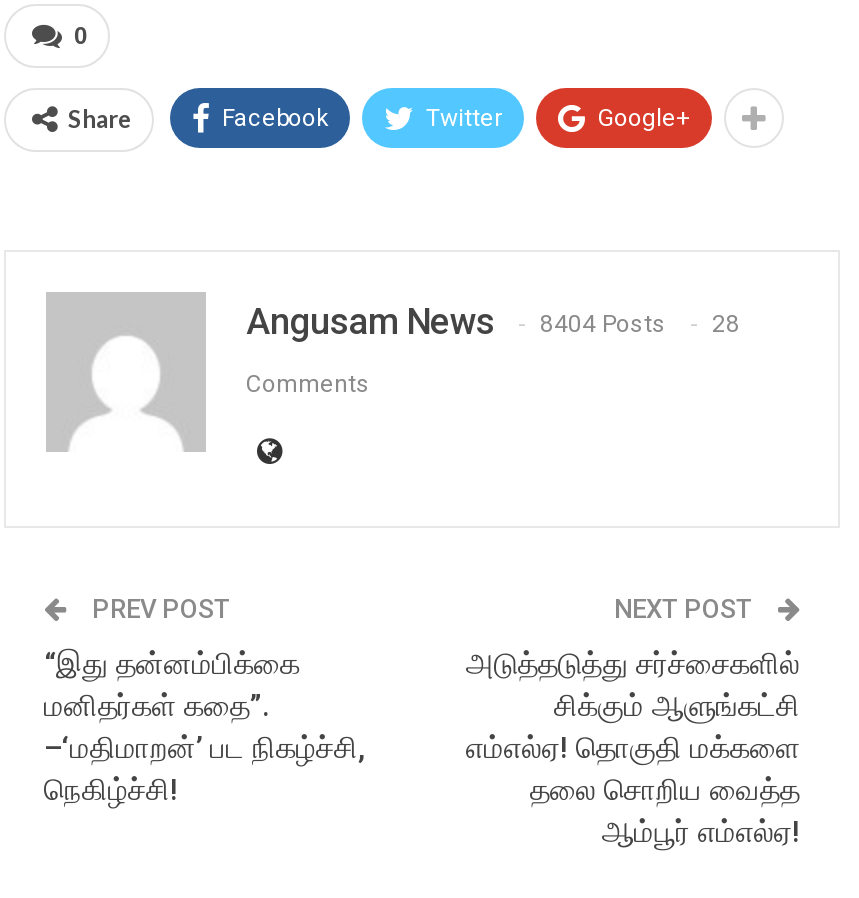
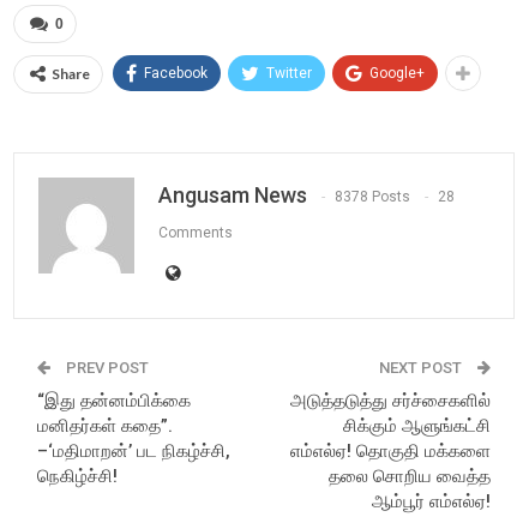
- Angusam News 8404 Posts 28
+ Angusam News 8378 Posts 28
